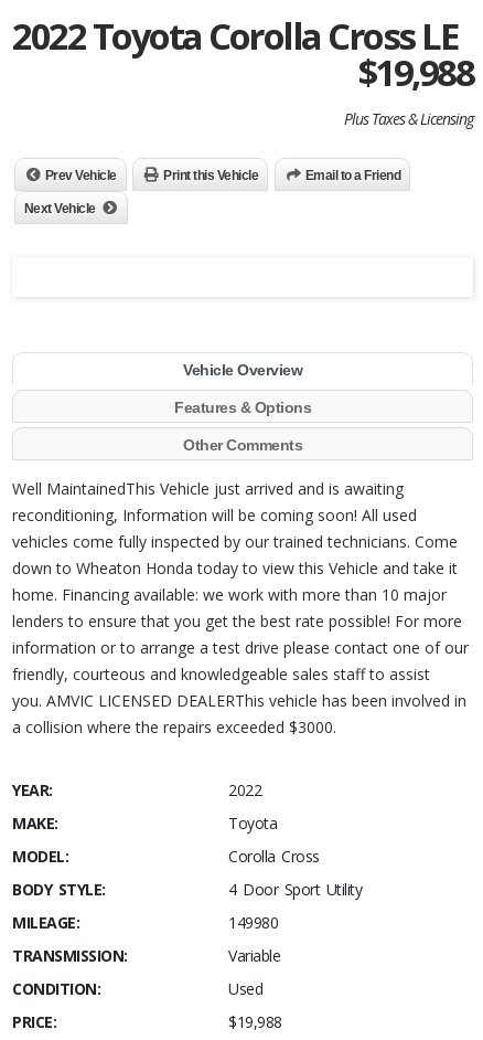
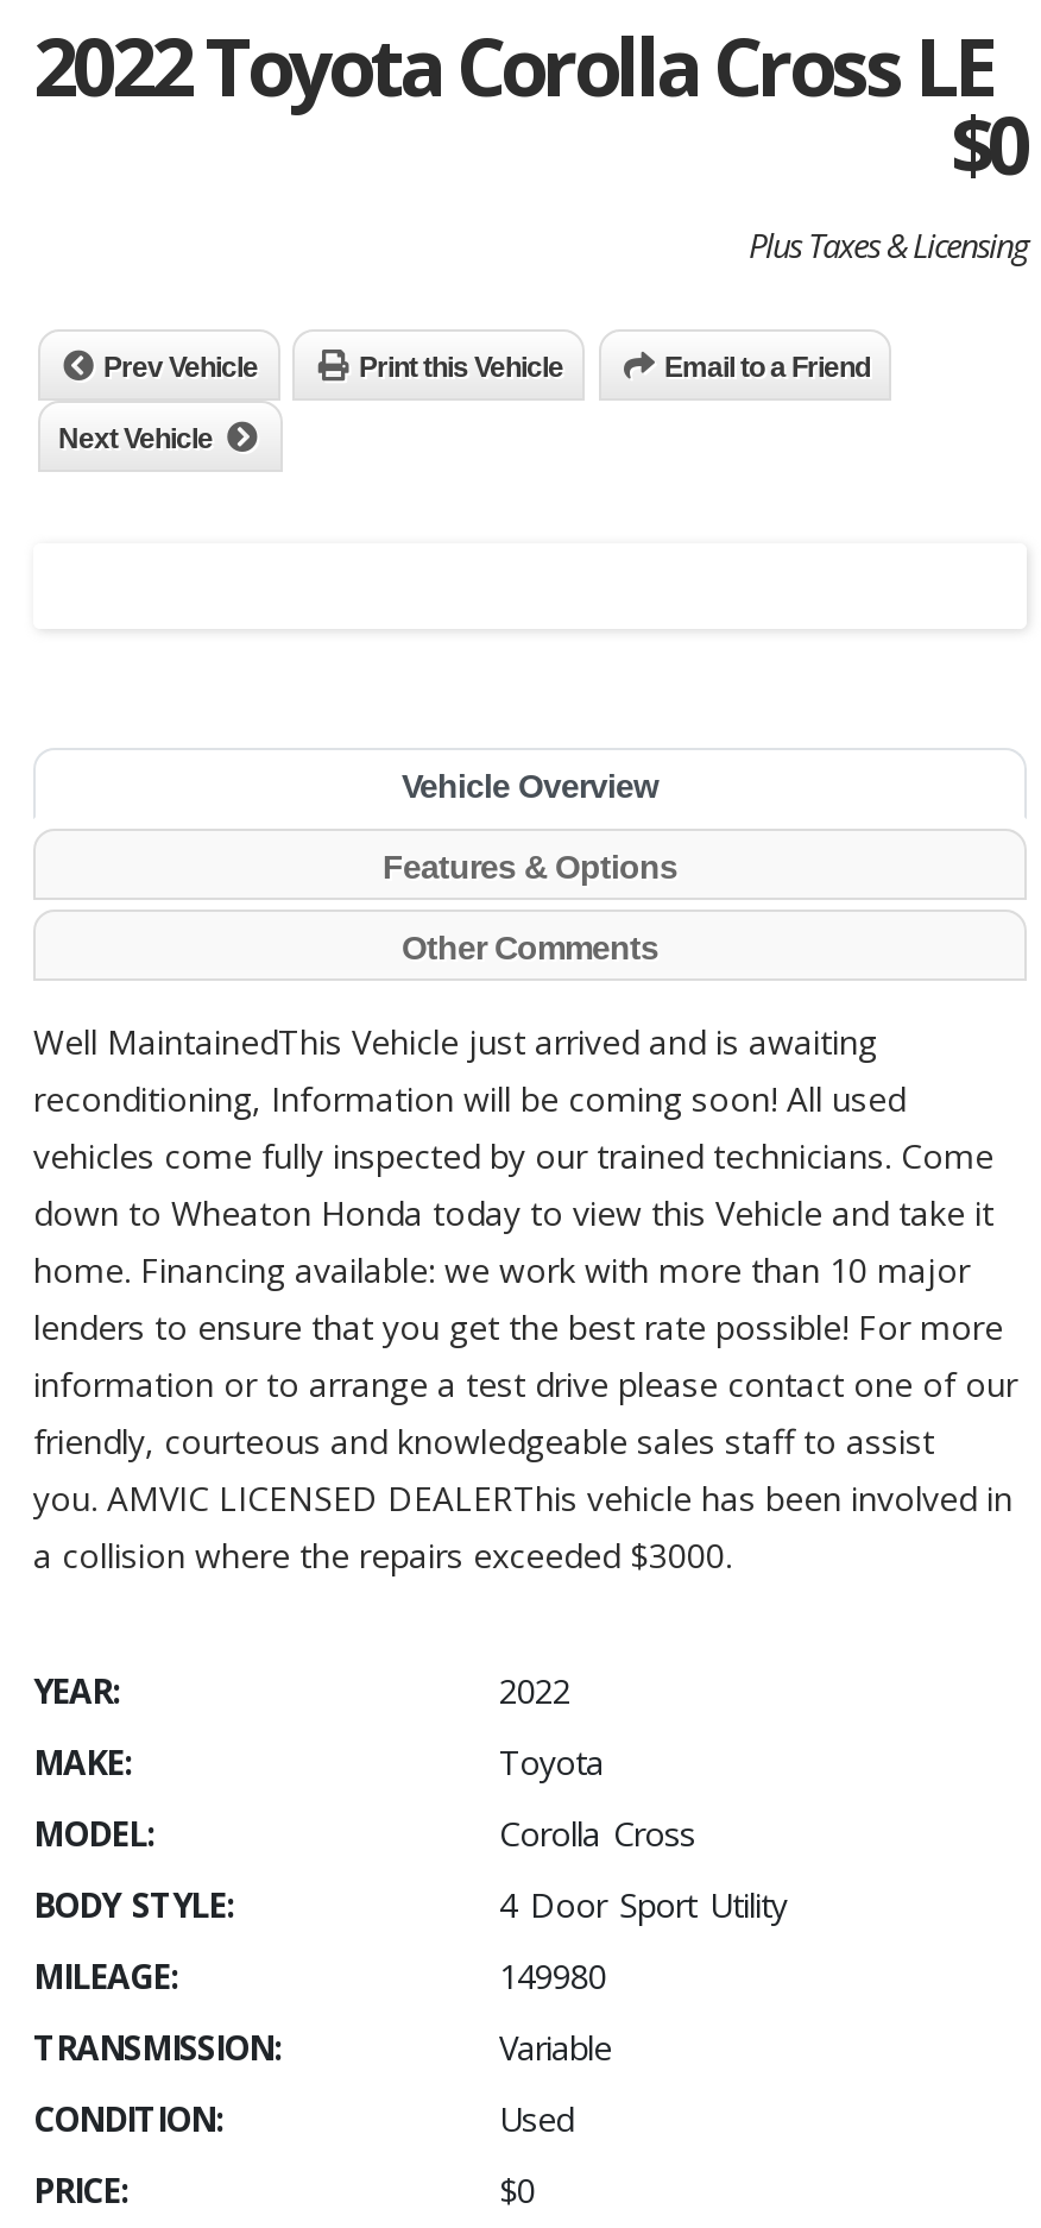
- $19,988
+ $0

- $19,988
+ $0
